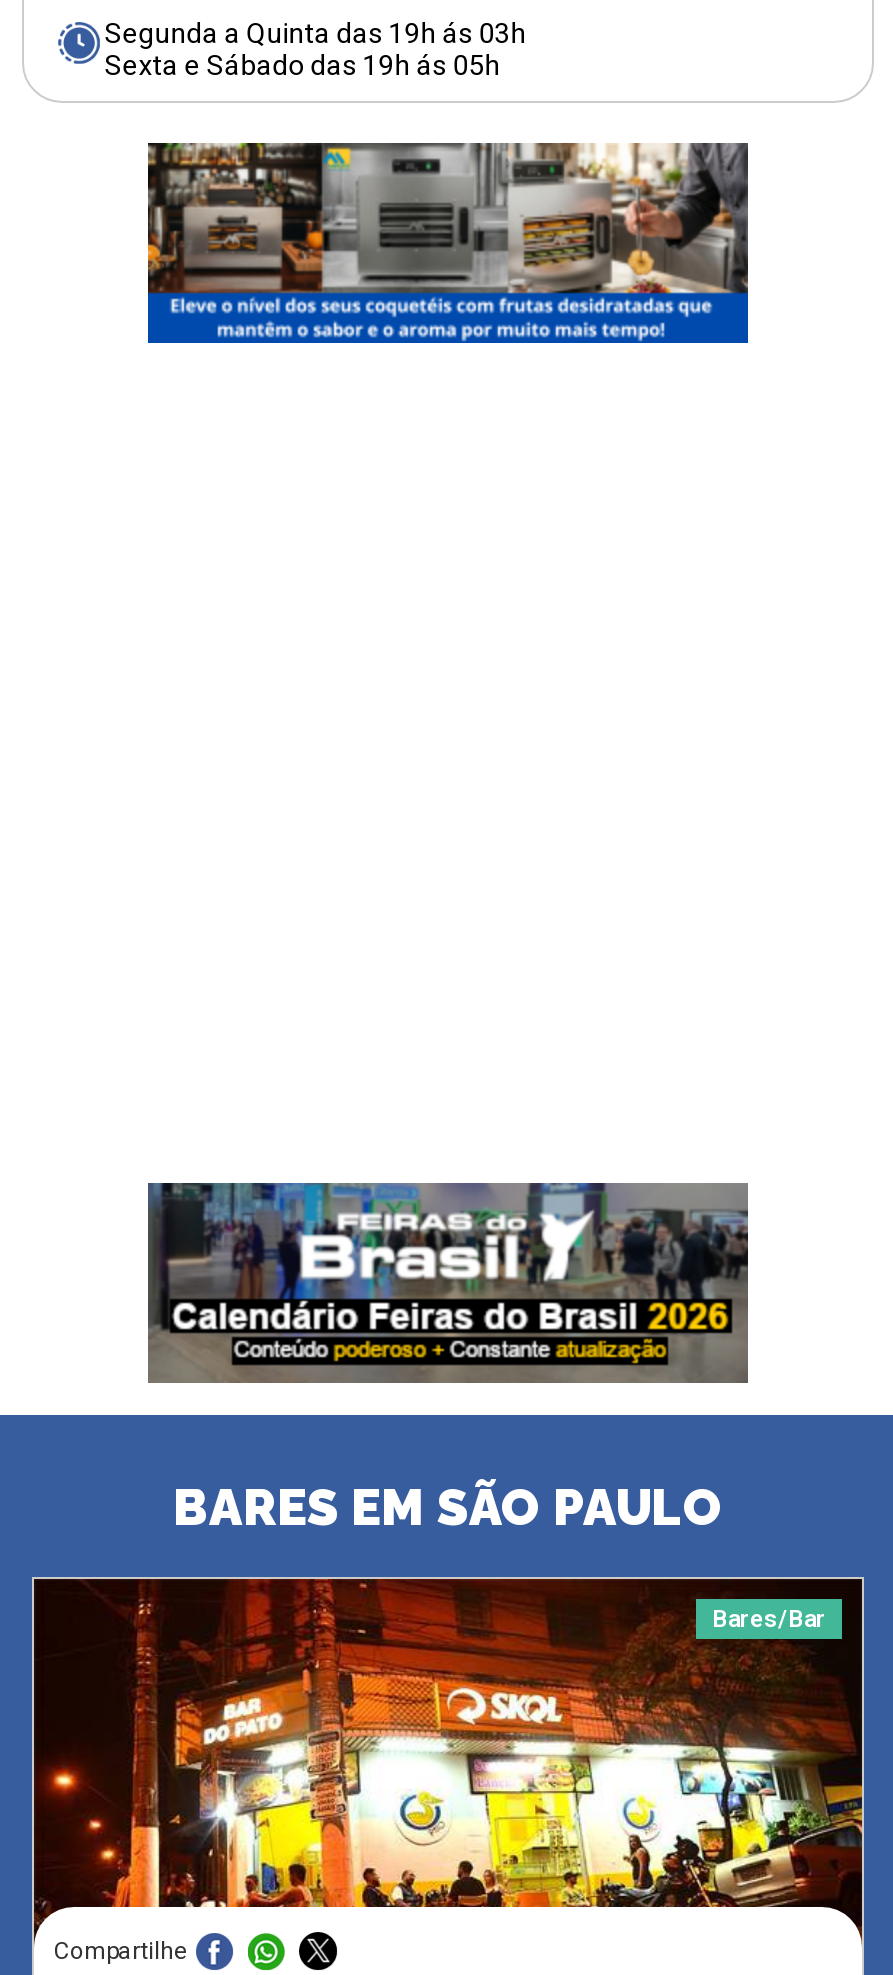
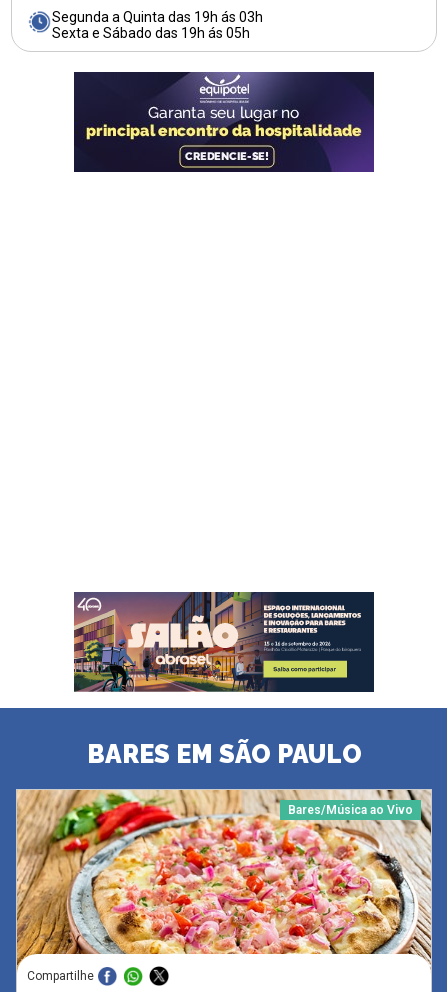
- [image]
+ [image]

- [image]
+ [image]

- [image]
- Bares/Bar
+ [image]
+ Bares/Música ao Vivo
